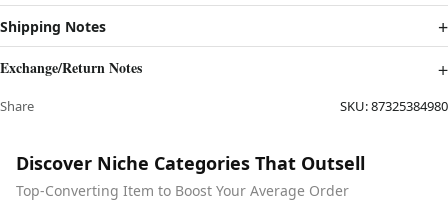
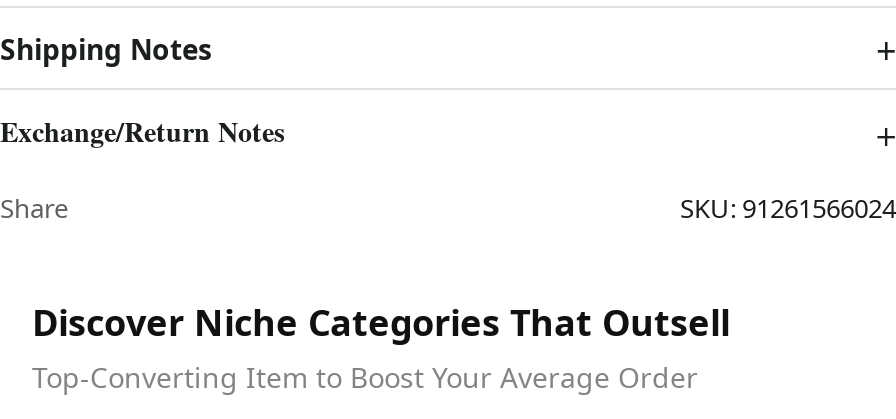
- SKU: 87325384980
+ SKU: 91261566024
